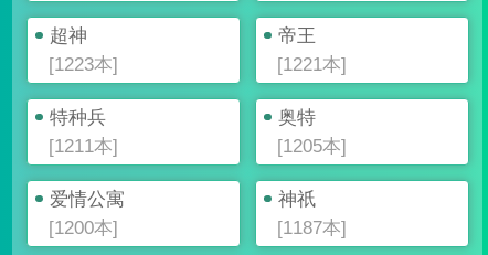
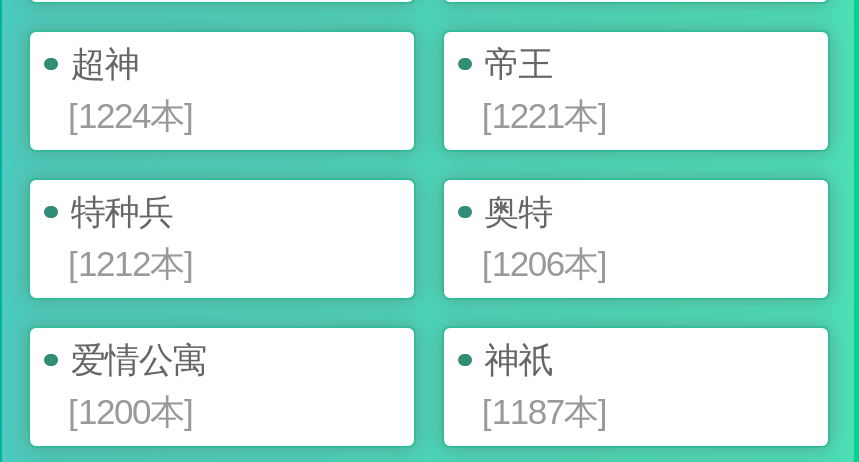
- [1223本]
+ [1224本]

- [1211本]
+ [1212本]

- [1205本]
+ [1206本]
